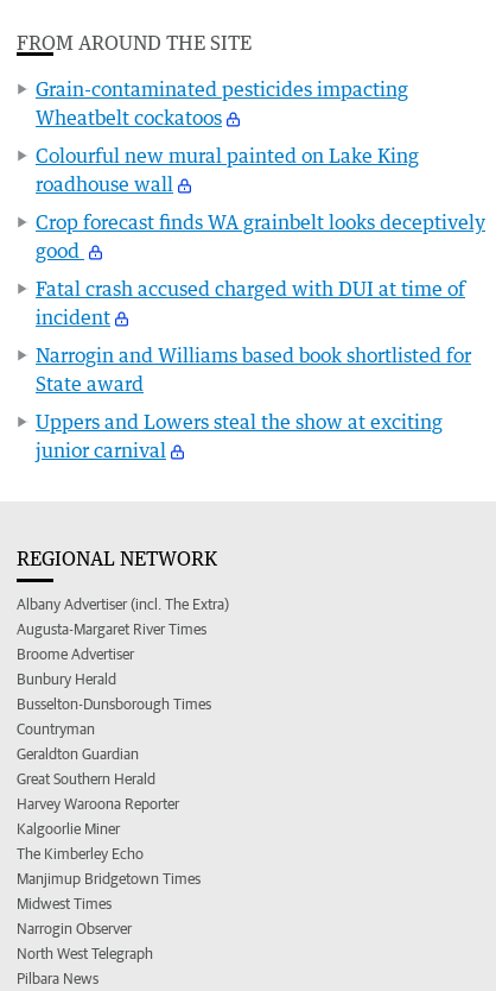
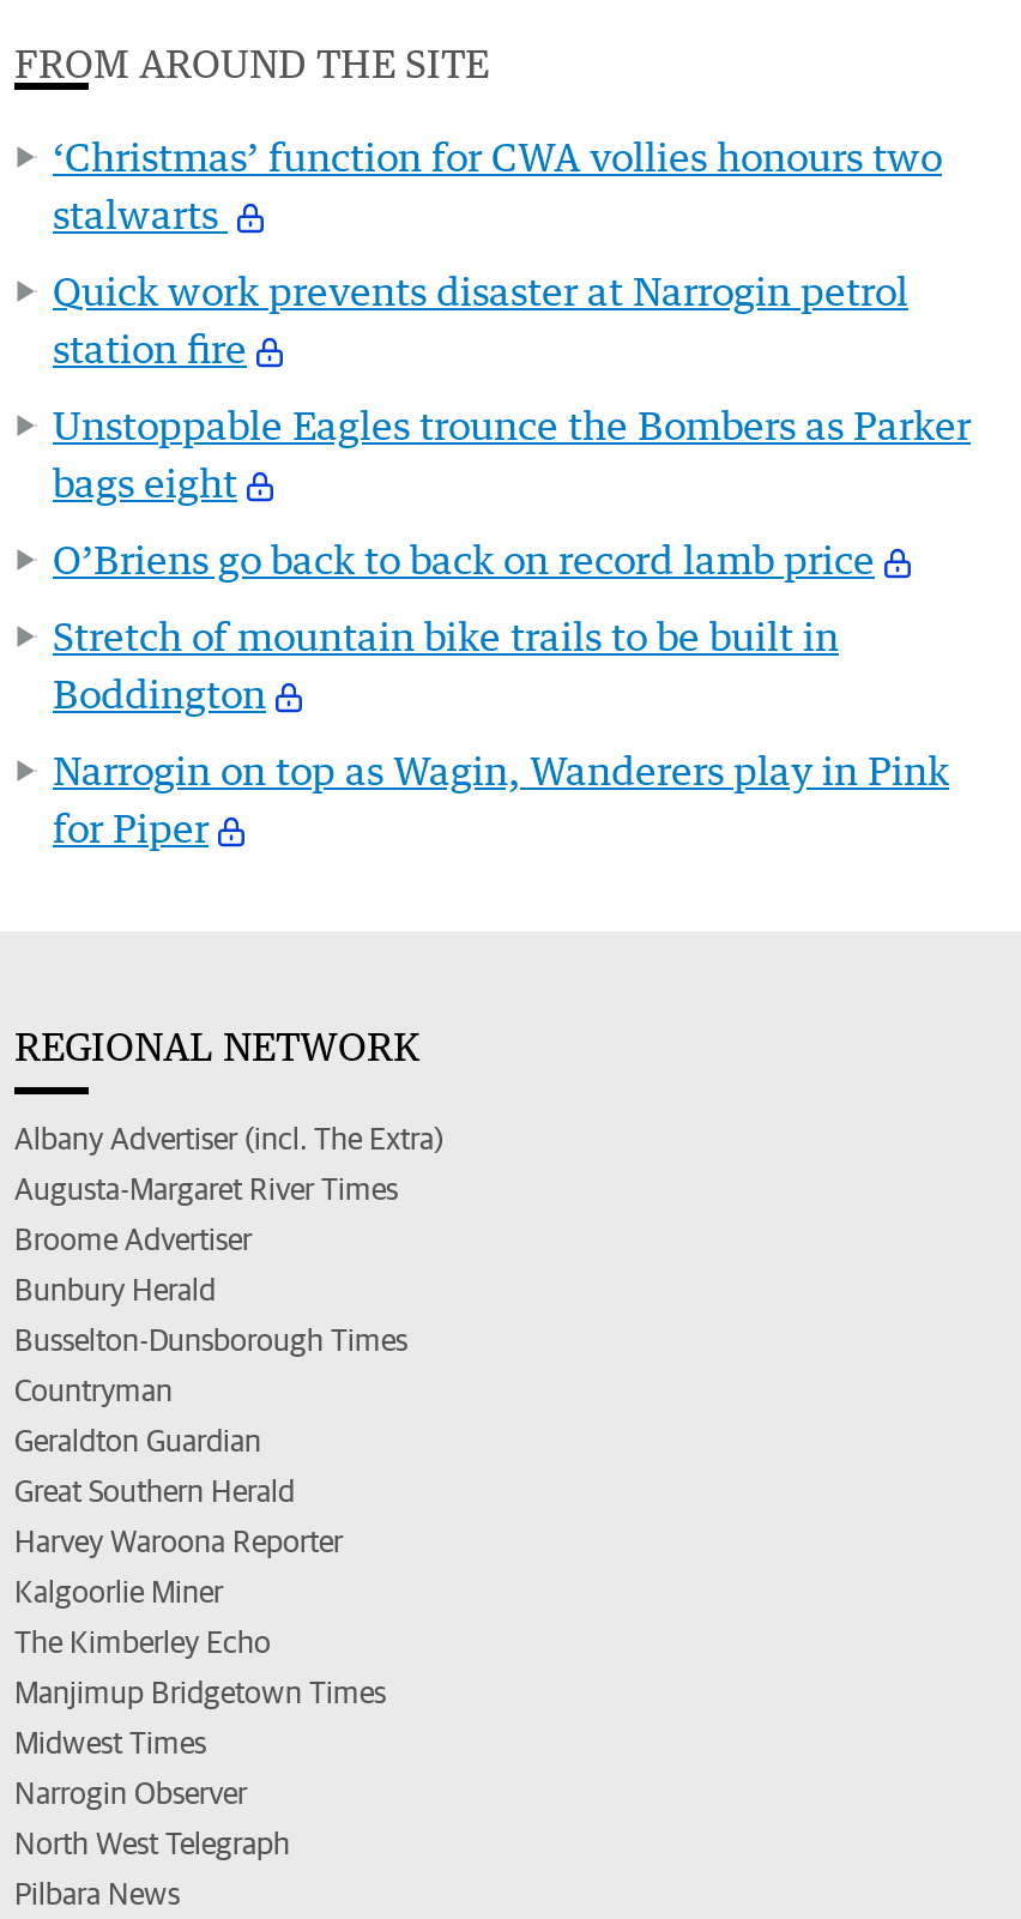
- Grain-contaminated pesticides impacting
- Wheatbelt cockatoos
+ ‘Christmas’ function for CWA vollies honours two
+ stalwarts

- Colourful new mural painted on Lake King
- roadhouse wall
+ Quick work prevents disaster at Narrogin petrol
+ station fire

- Crop forecast finds WA grainbelt looks deceptively
- good
+ Unstoppable Eagles trounce the Bombers as Parker
+ bags eight

- Fatal crash accused charged with DUI at time of
- incident
+ O’Briens go back to back on record lamb price

- Narrogin and Williams based book shortlisted for
- State award
+ Stretch of mountain bike trails to be built in
+ Boddington

- Uppers and Lowers steal the show at exciting
- junior carnival
+ Narrogin on top as Wagin, Wanderers play in Pink
+ for Piper
